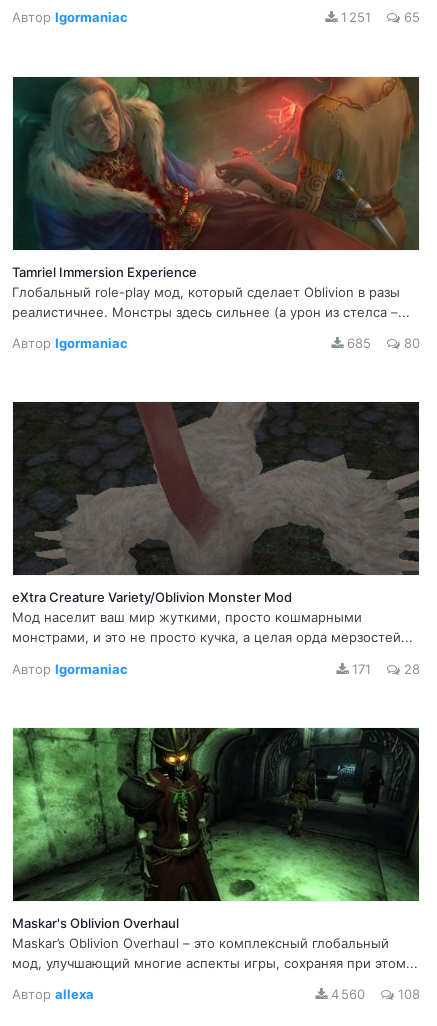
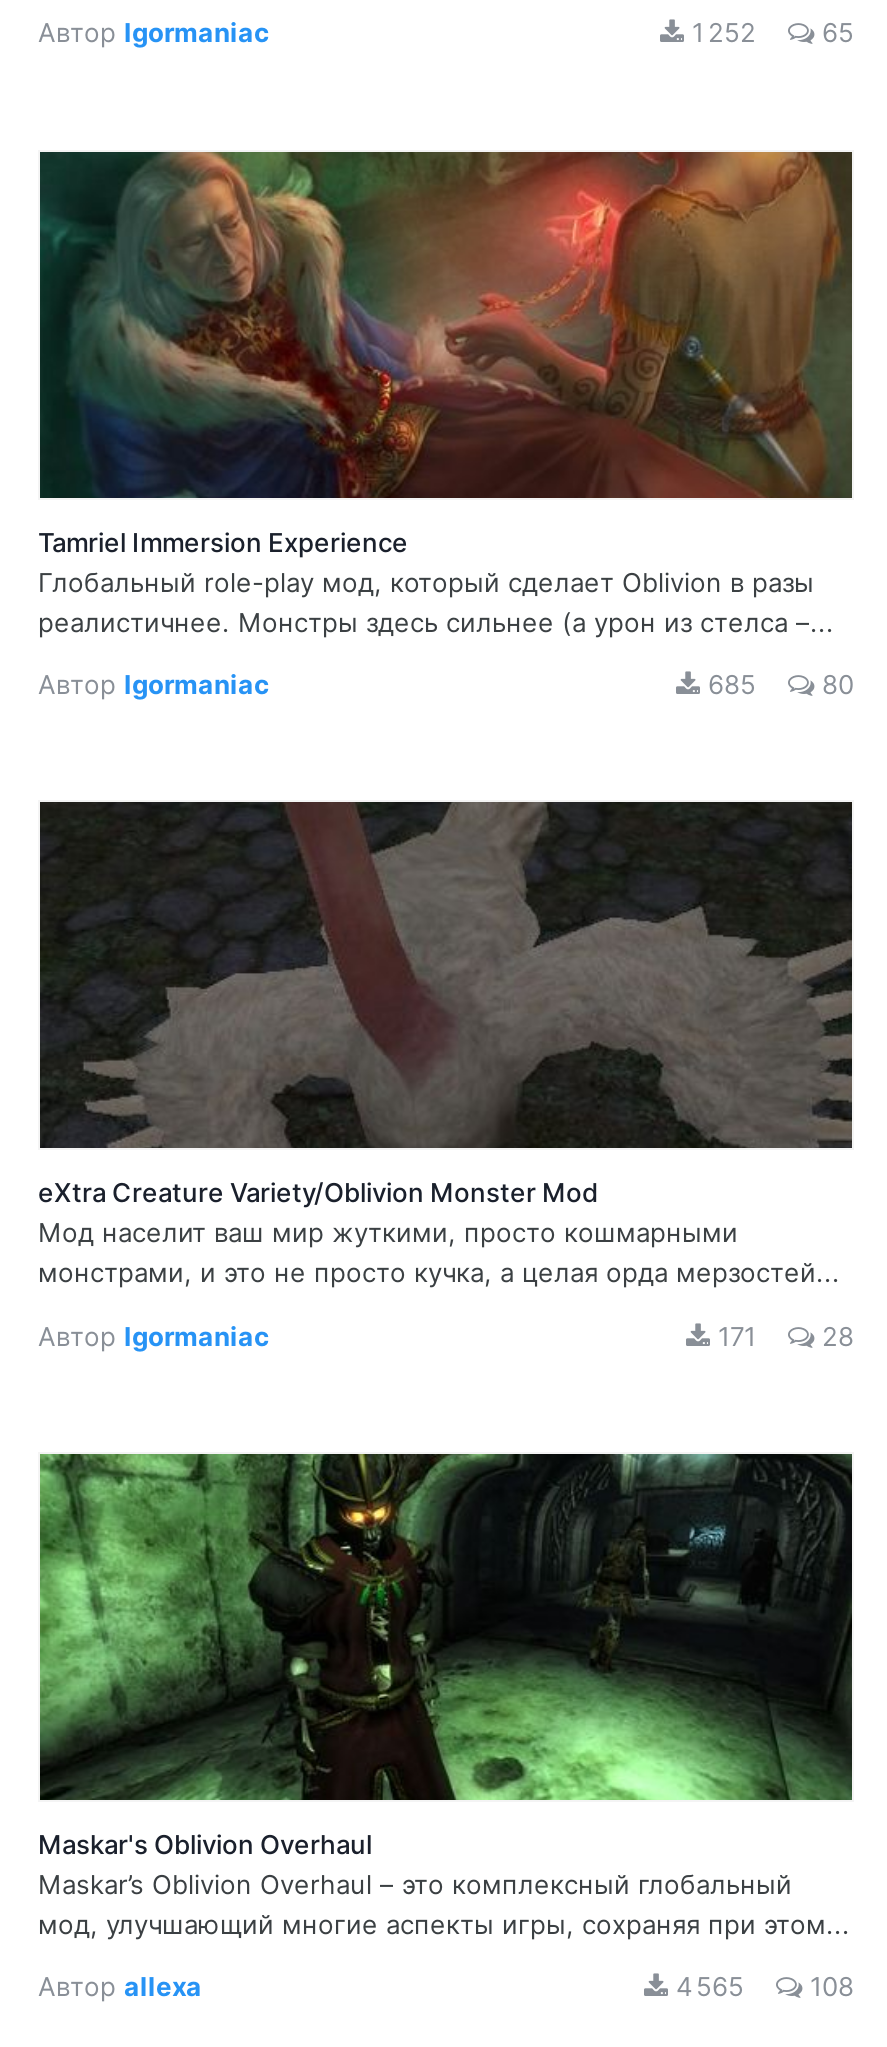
- 1 251 65
+ 1 252 65

- 4 560 108
+ 4 565 108
